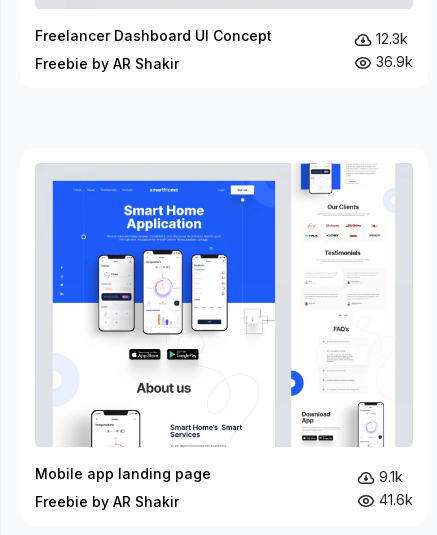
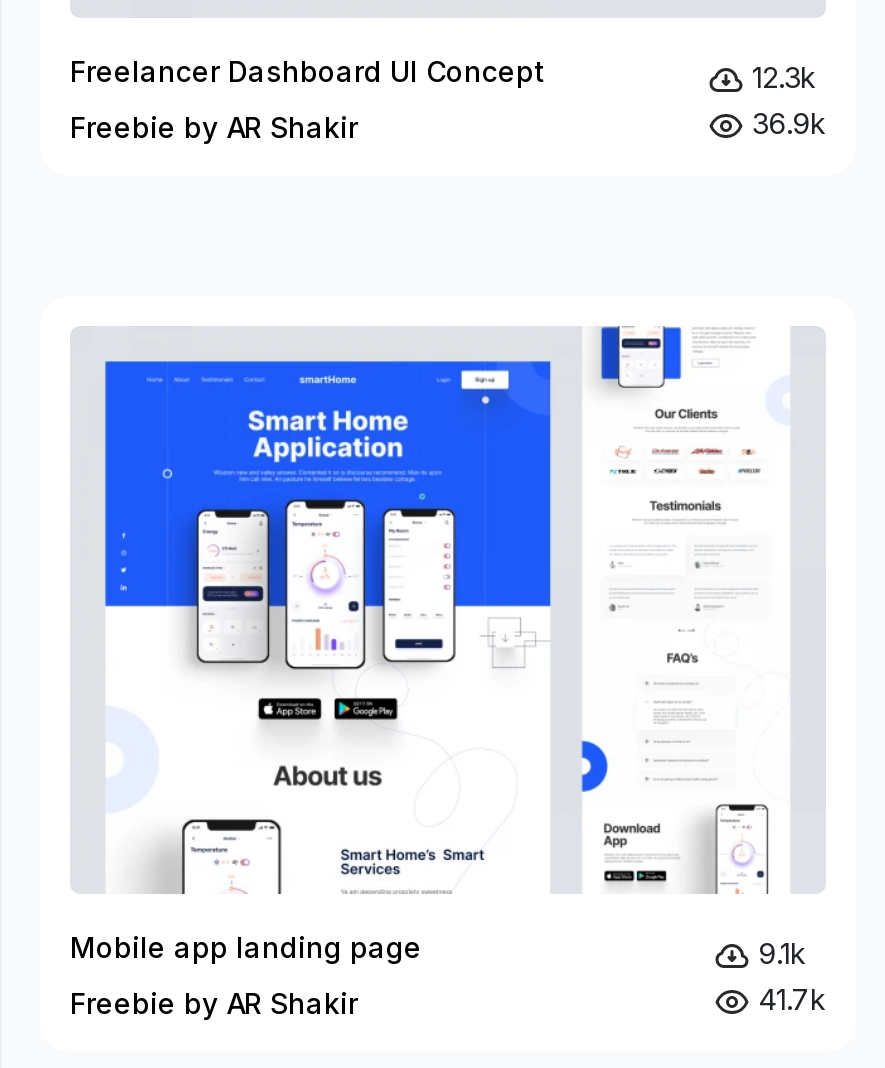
- 41.6k
+ 41.7k
